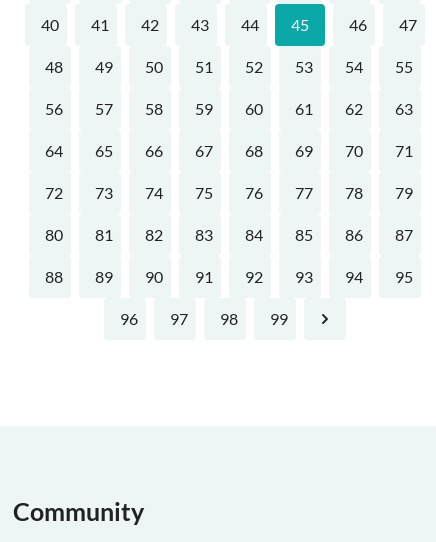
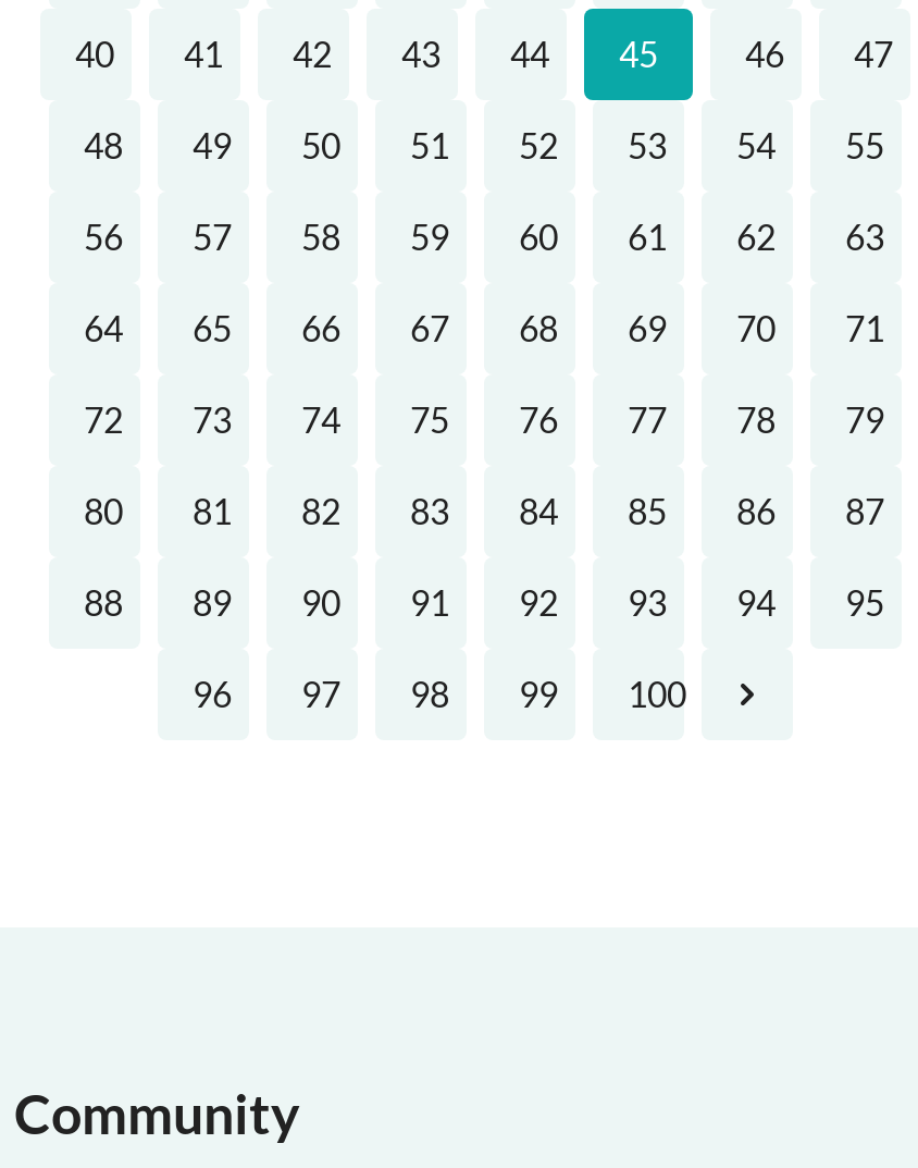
+ 100
